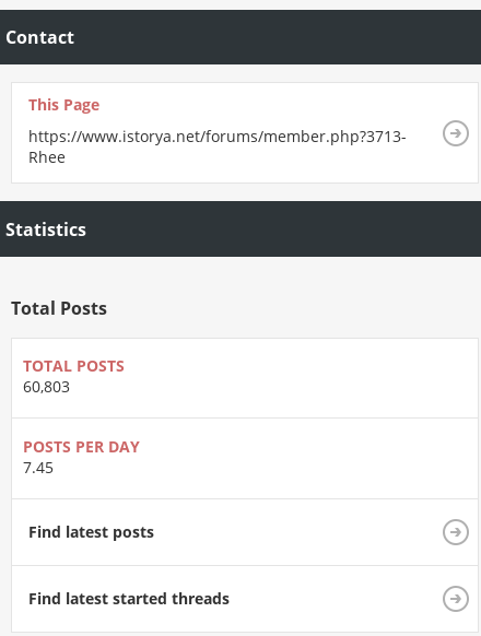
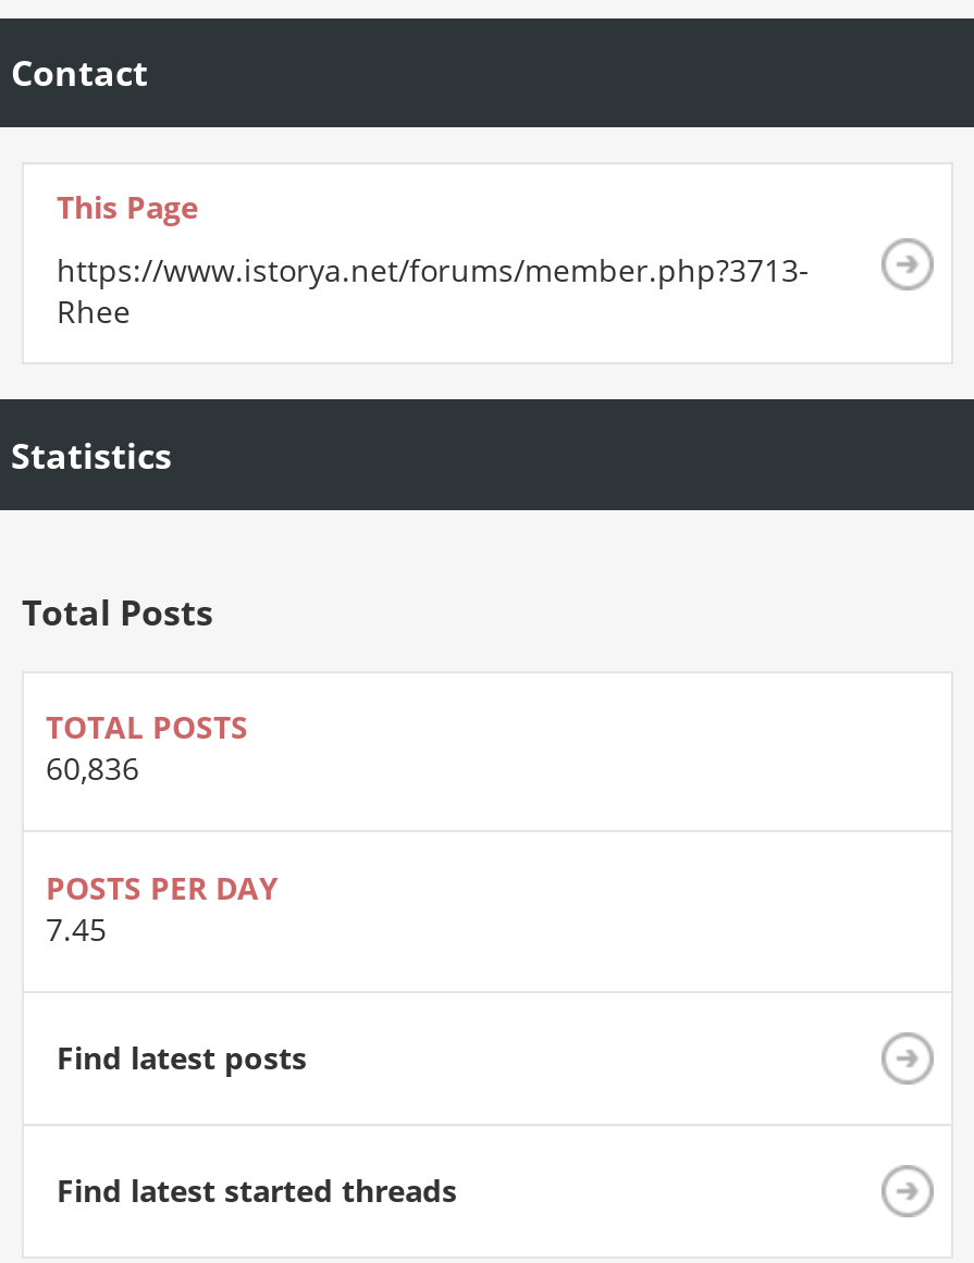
- 60,803
+ 60,836
